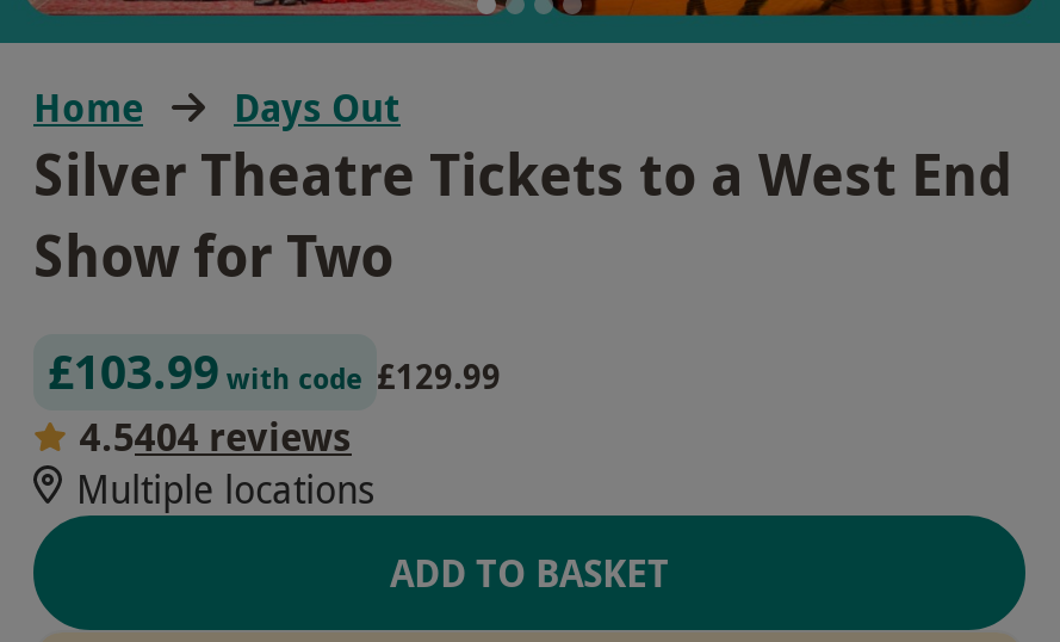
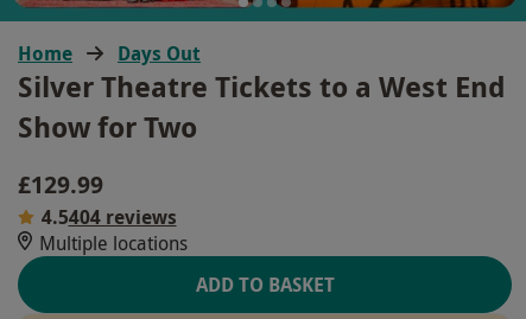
- £103.99 with code £129.99
+ £129.99
